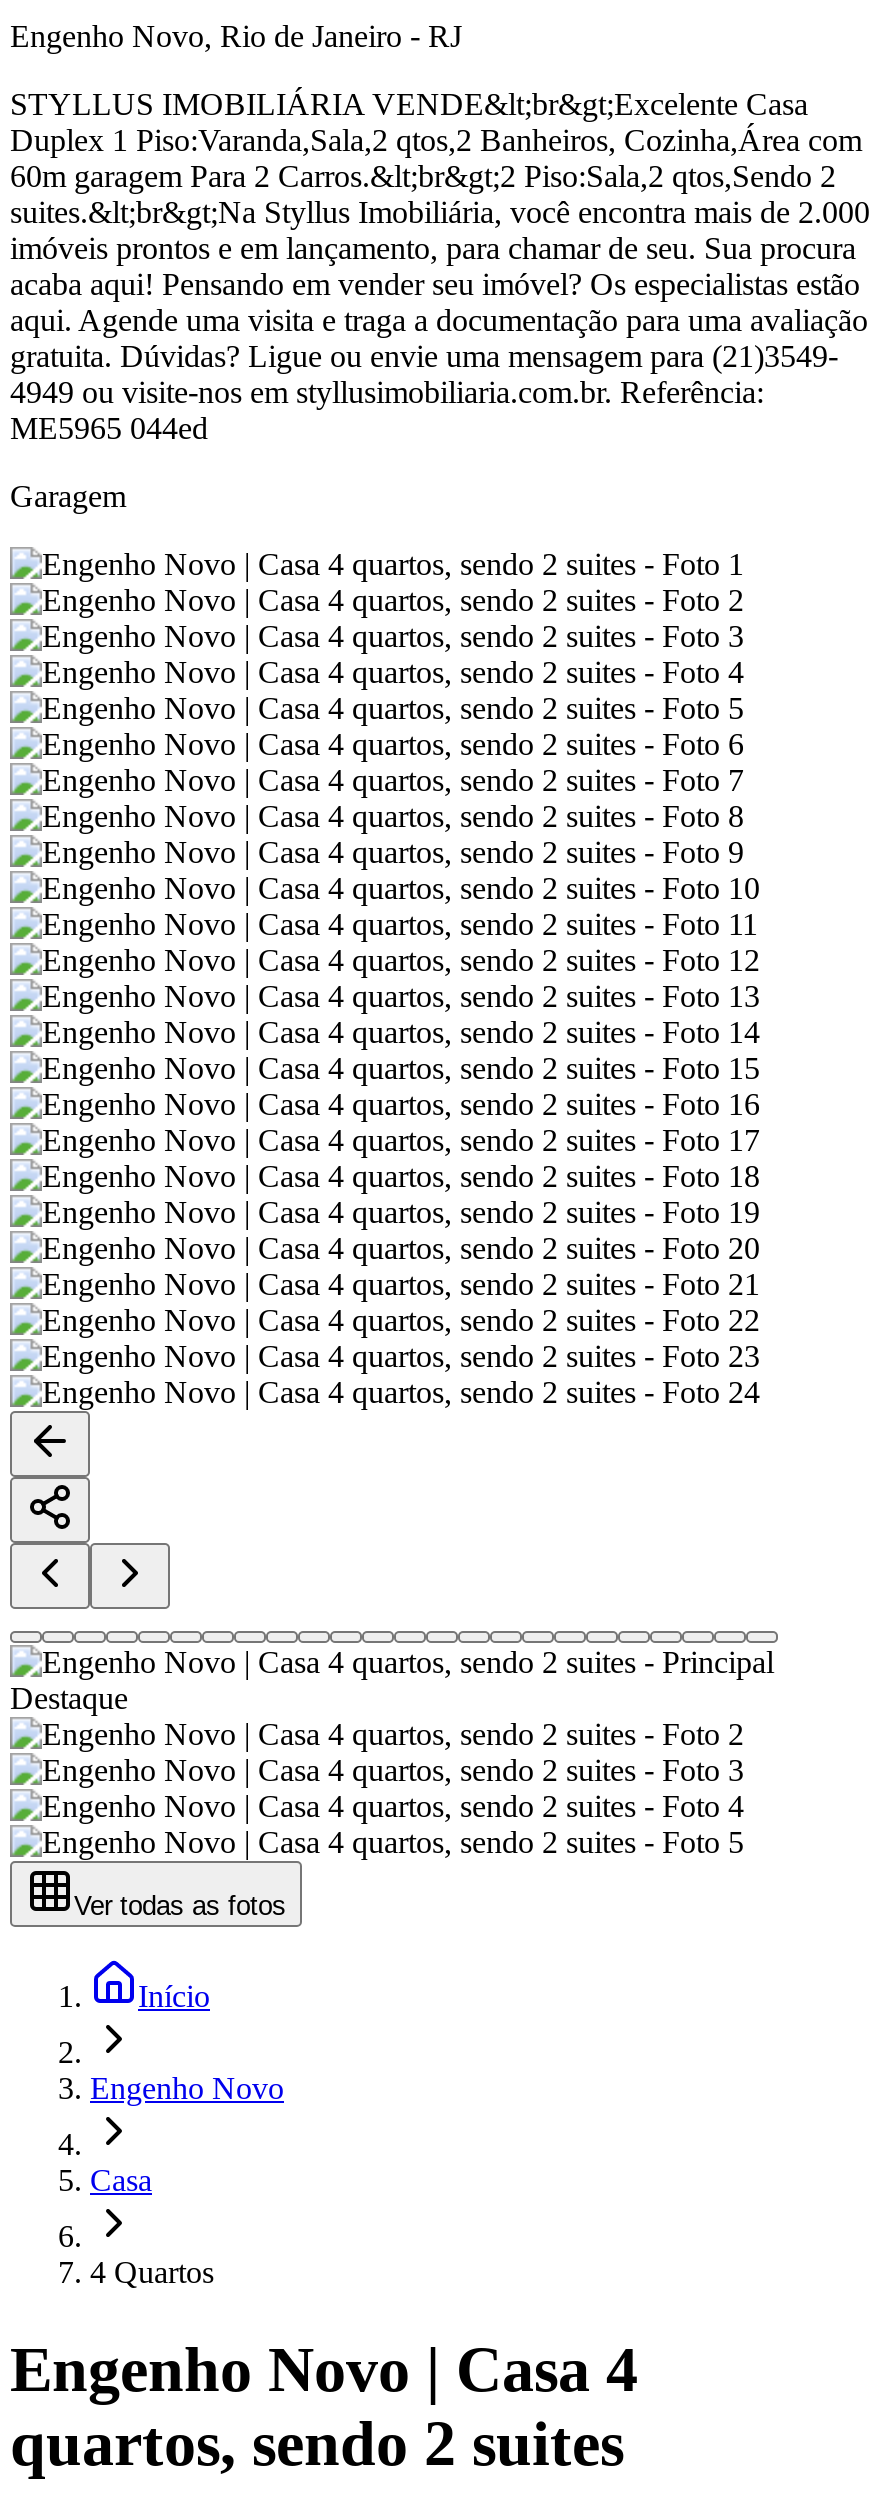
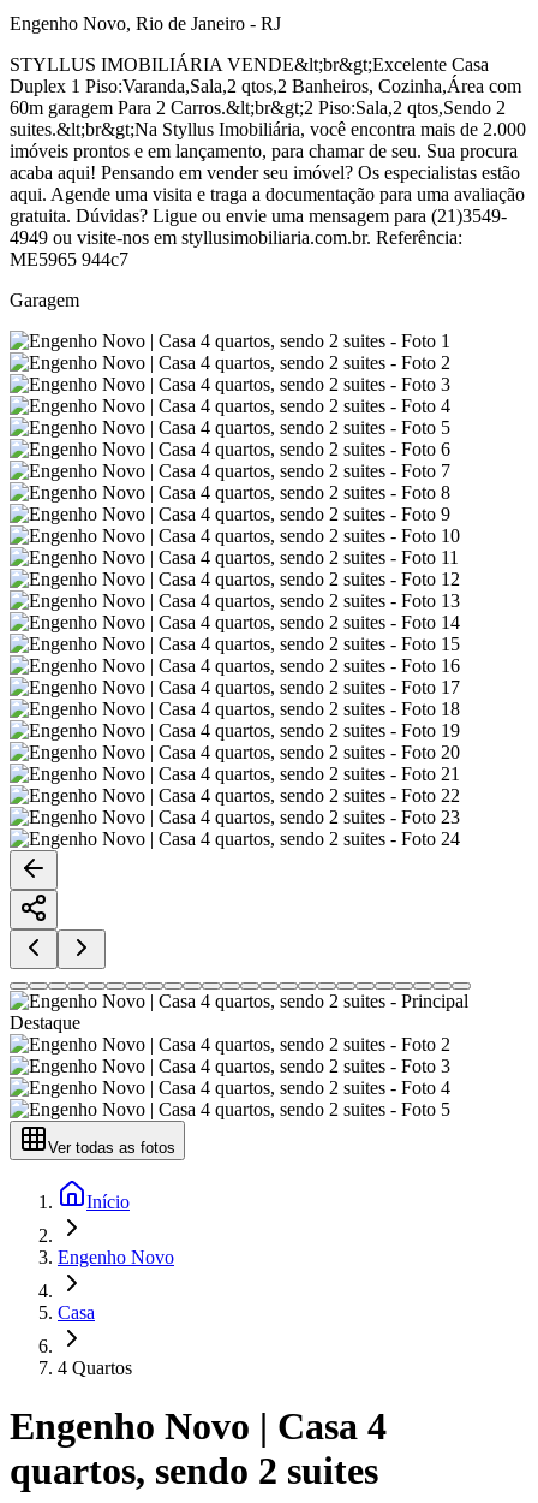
- ME5965 044ed
+ ME5965 944c7
